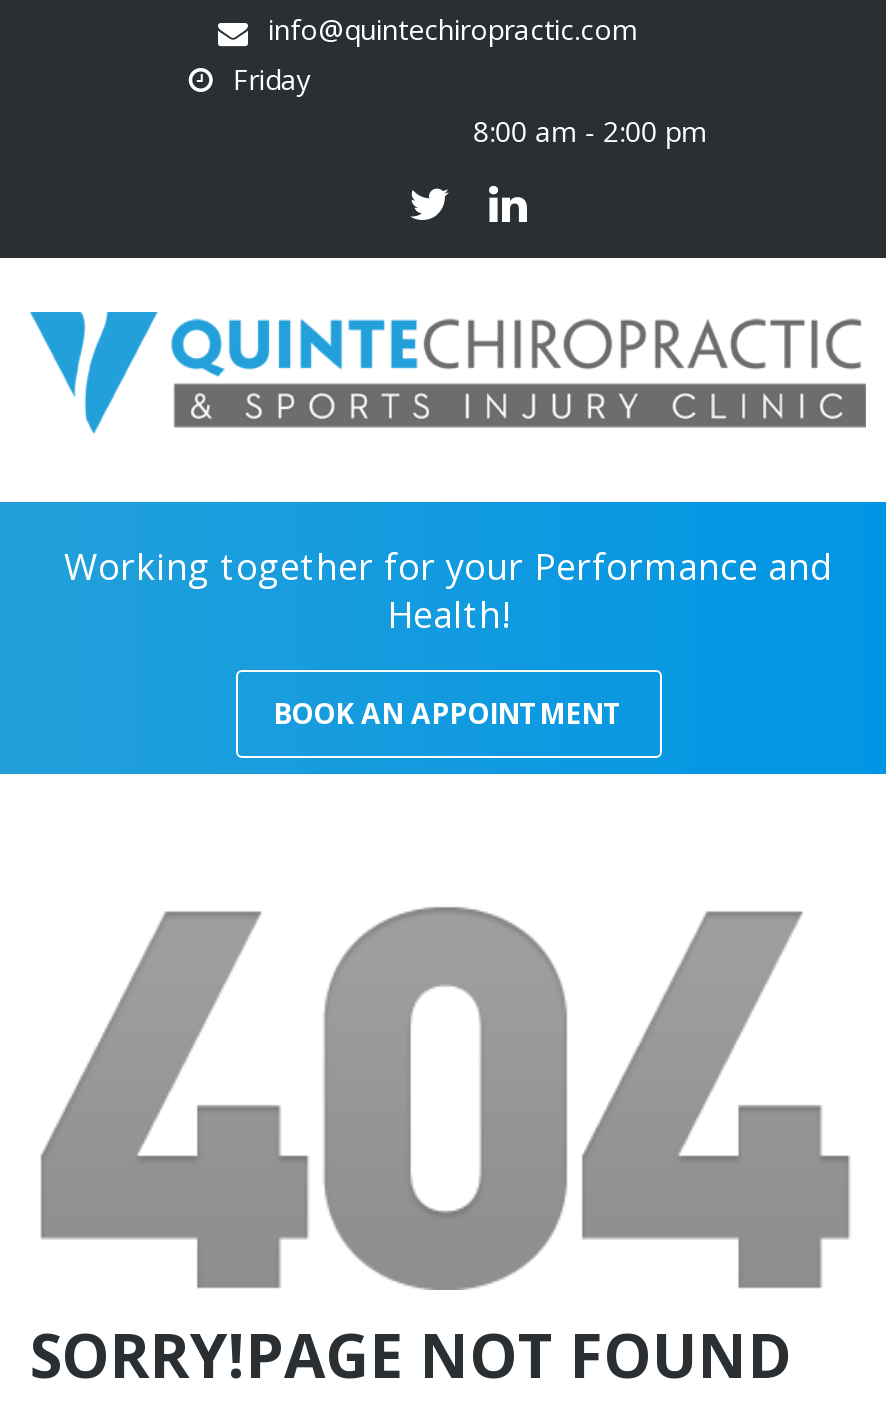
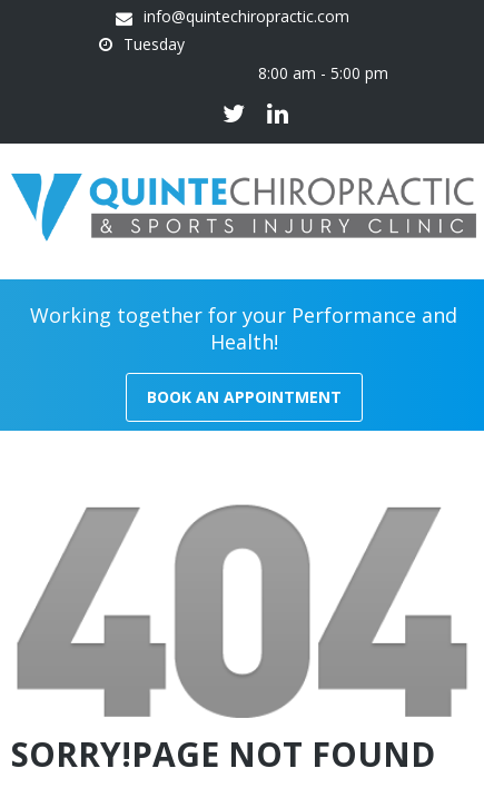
- Friday
- 8:00 am - 2:00 pm
+ Tuesday
+ 8:00 am - 5:00 pm
